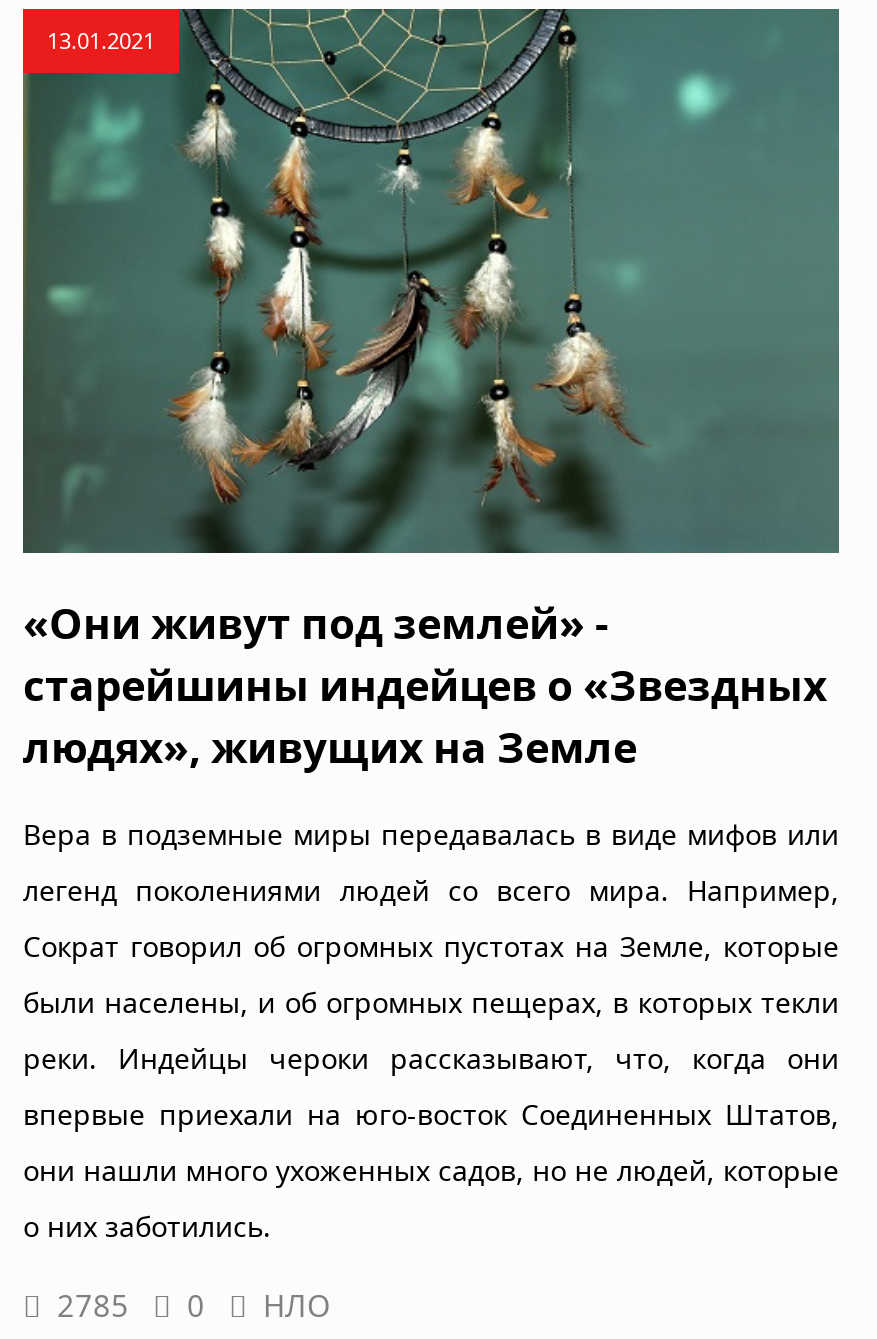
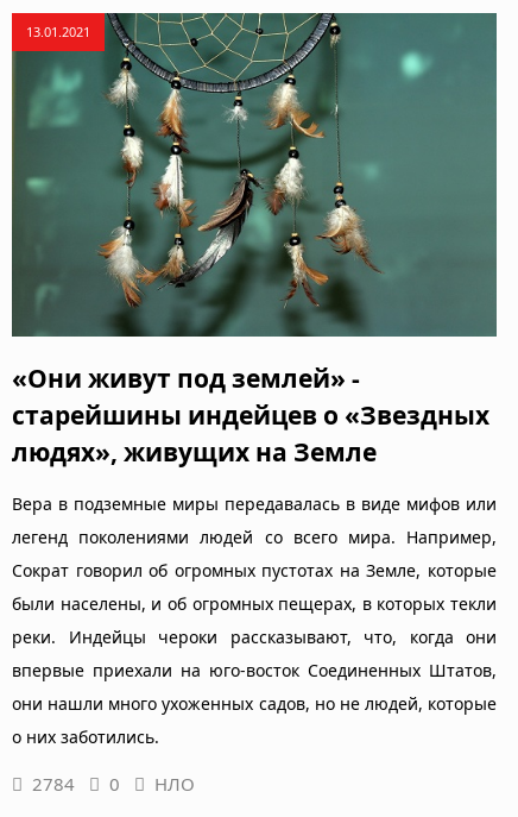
- 2785 0 НЛО
+ 2784 0 НЛО
